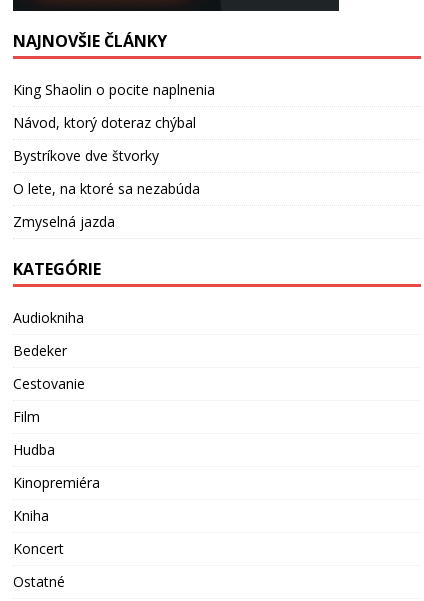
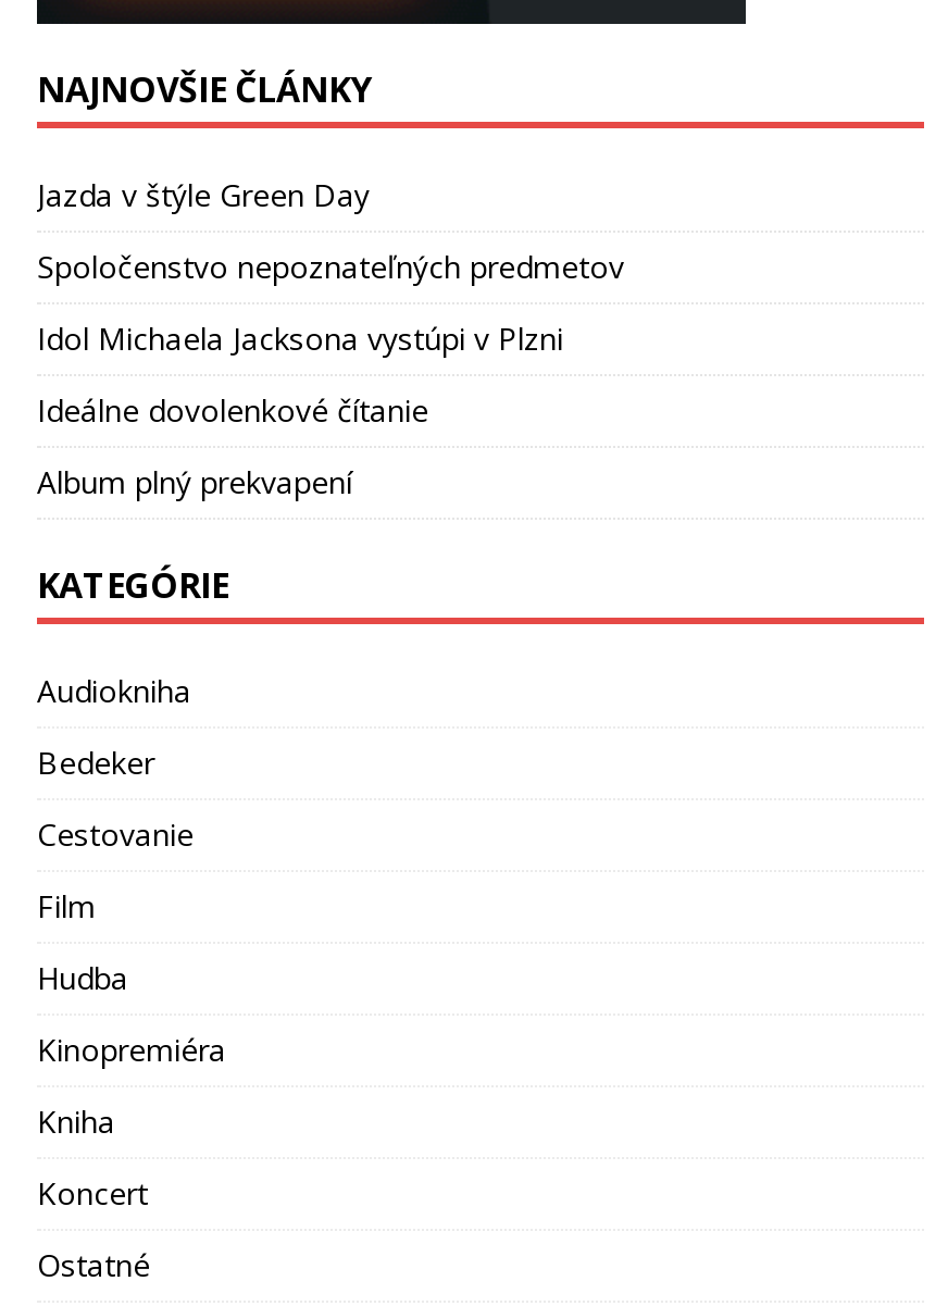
- King Shaolin o pocite naplnenia
+ Jazda v štýle Green Day

- Návod, ktorý doteraz chýbal
+ Spoločenstvo nepoznateľných predmetov

- Bystríkove dve štvorky
+ Idol Michaela Jacksona vystúpi v Plzni

- O lete, na ktoré sa nezabúda
+ Ideálne dovolenkové čítanie

- Zmyselná jazda
+ Album plný prekvapení
